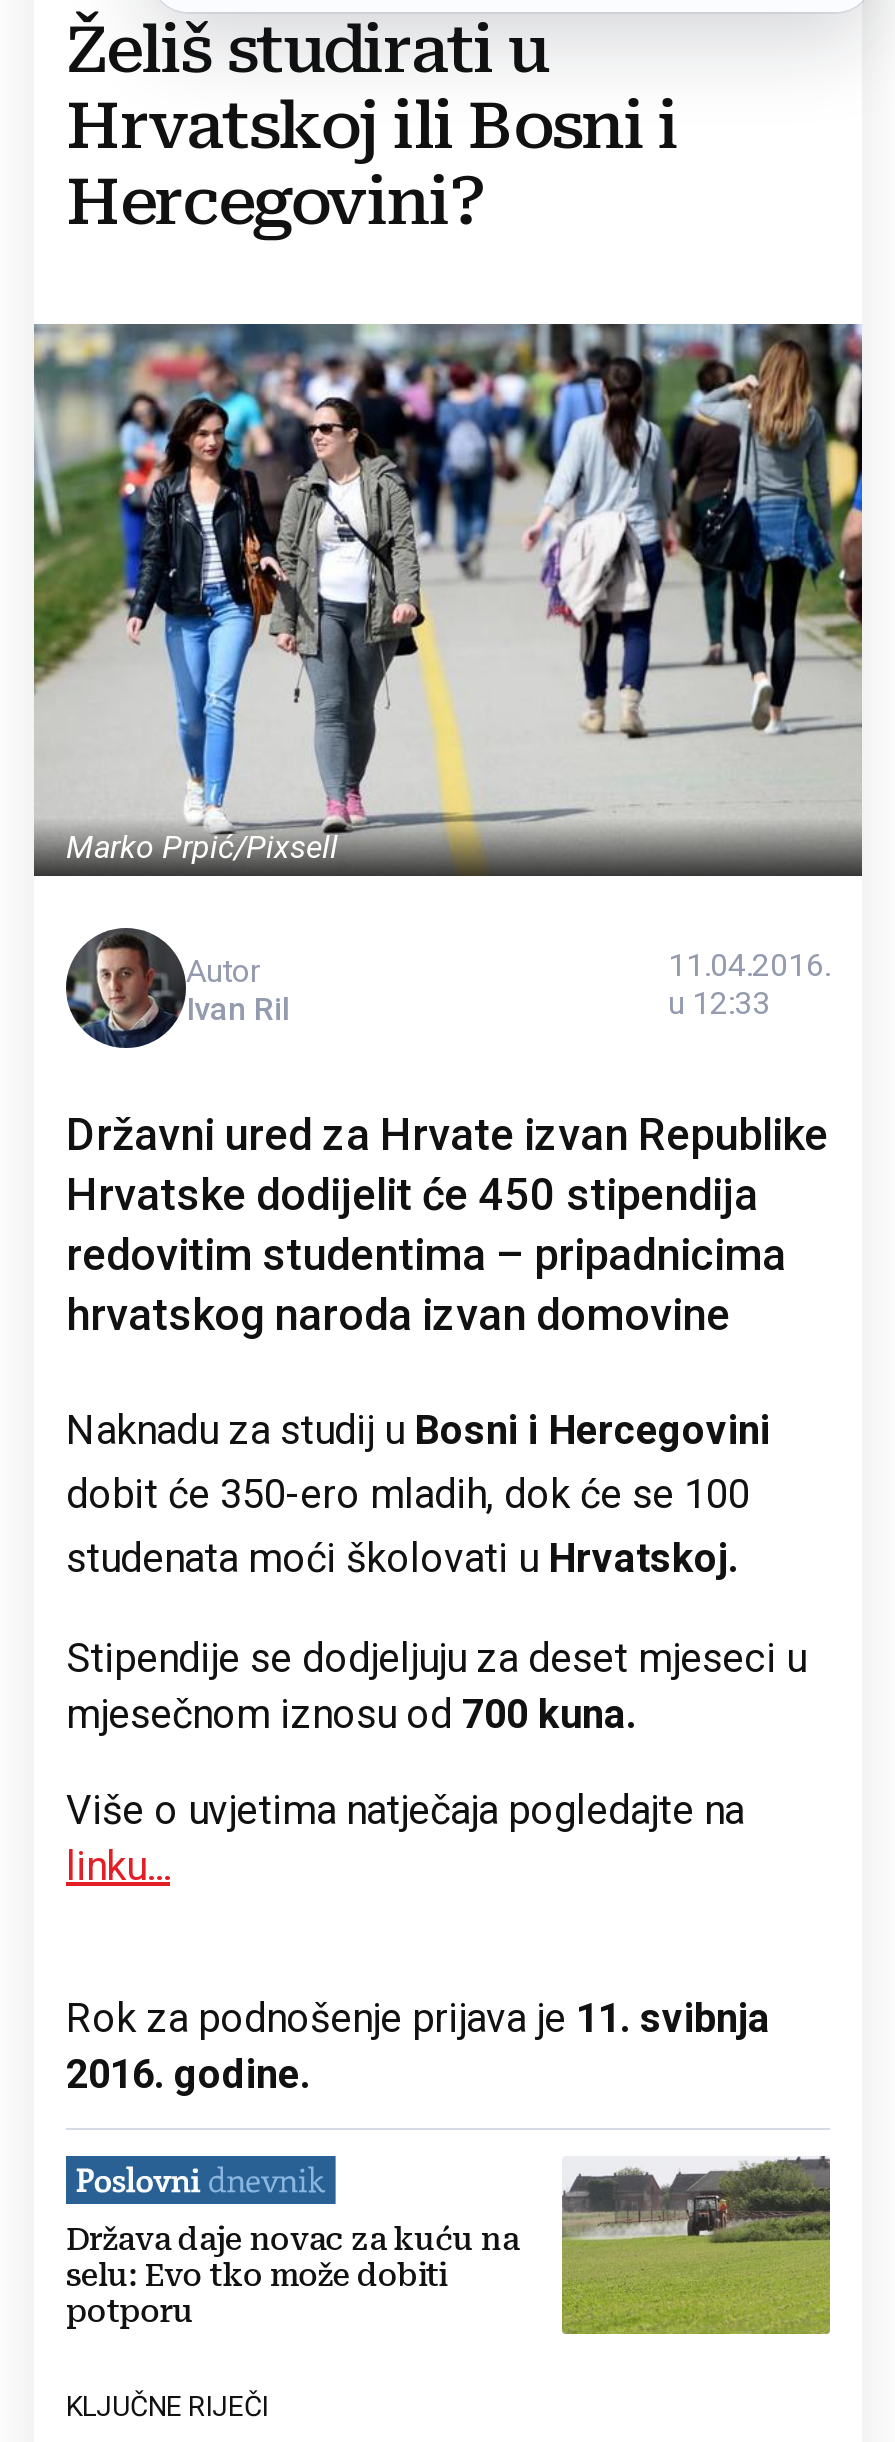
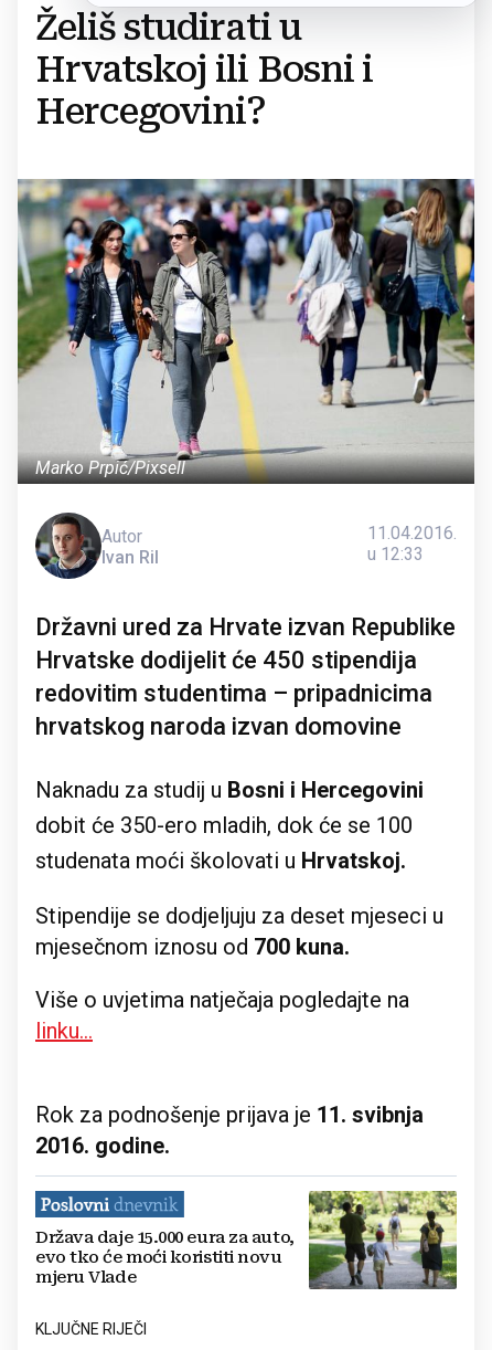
- [image]
- Država daje novac za kuću na
- selu: Evo tko može dobiti
- potporu
+ [image]
+ Država daje 15.000 eura za auto,
+ evo tko će moći koristiti novu
+ mjeru Vlade
